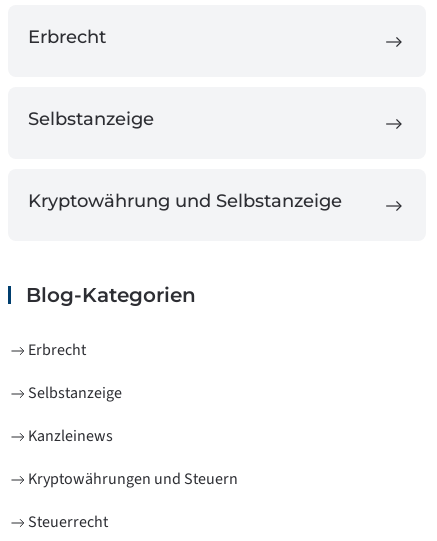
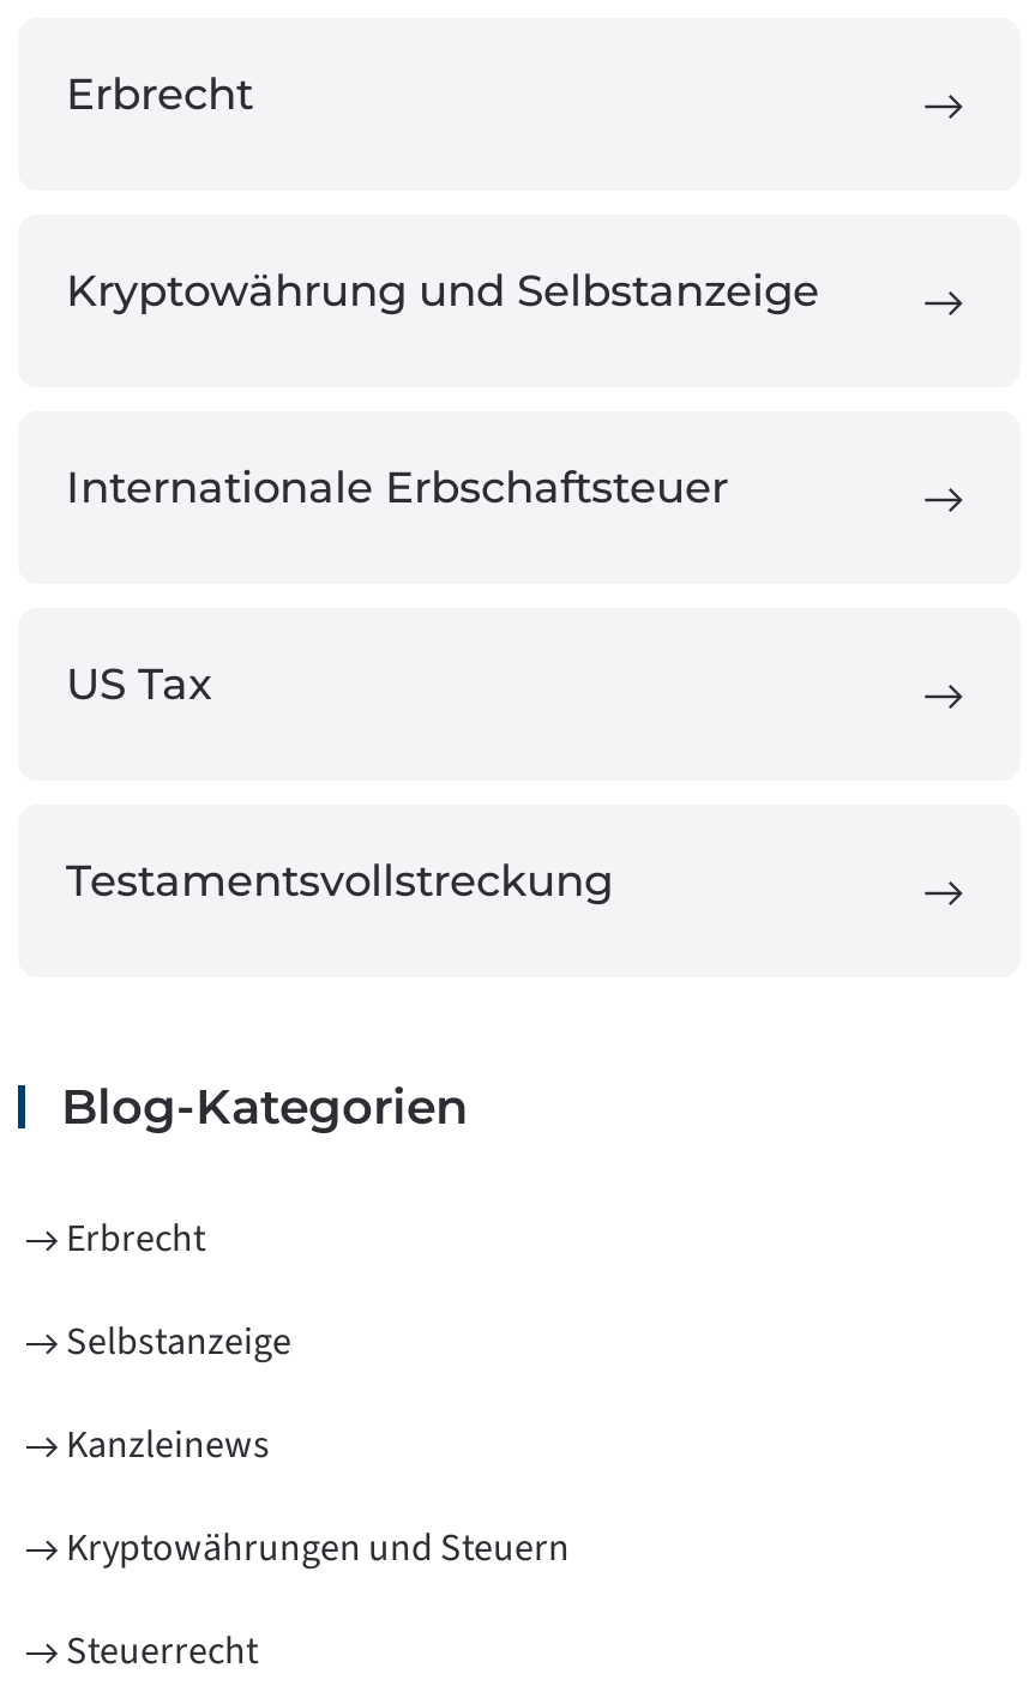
- Selbstanzeige

moved up: Kryptowährung und Selbstanzeige

+ Internationale Erbschaftsteuer

+ US Tax

+ Testamentsvollstreckung
